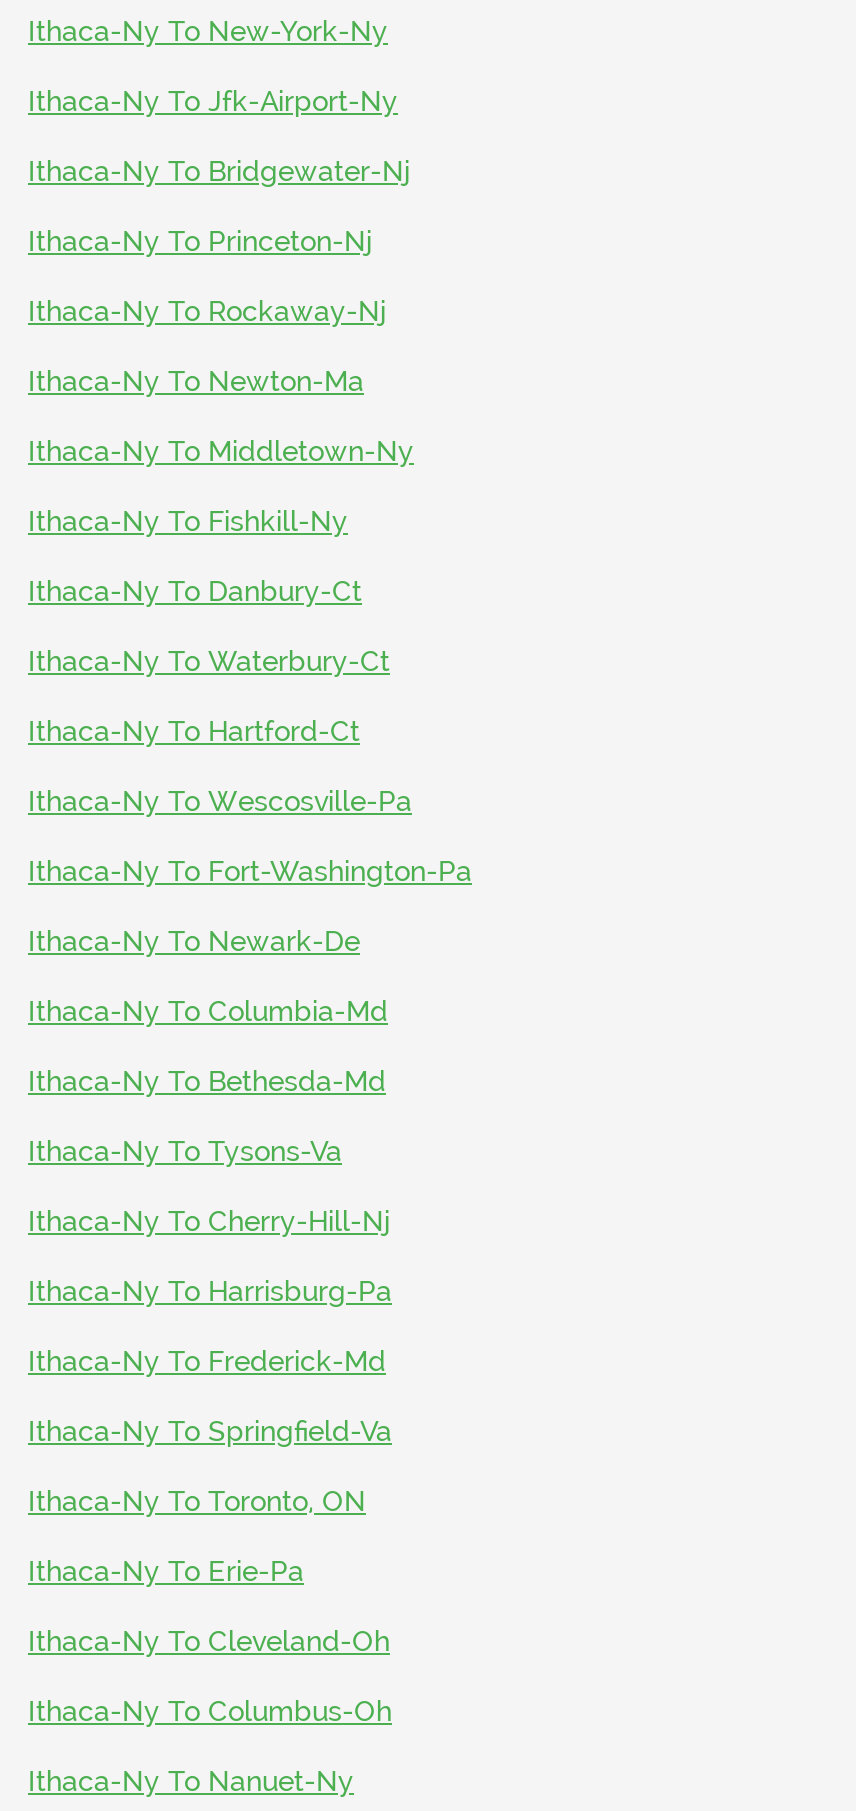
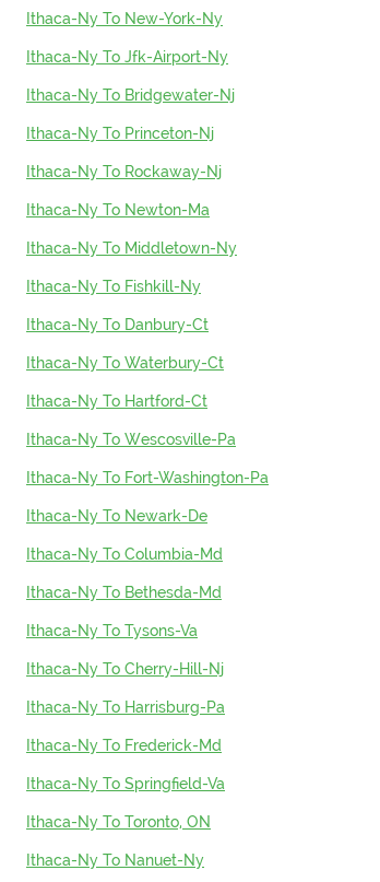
- Ithaca-Ny To Erie-Pa
- Ithaca-Ny To Cleveland-Oh
- Ithaca-Ny To Columbus-Oh
